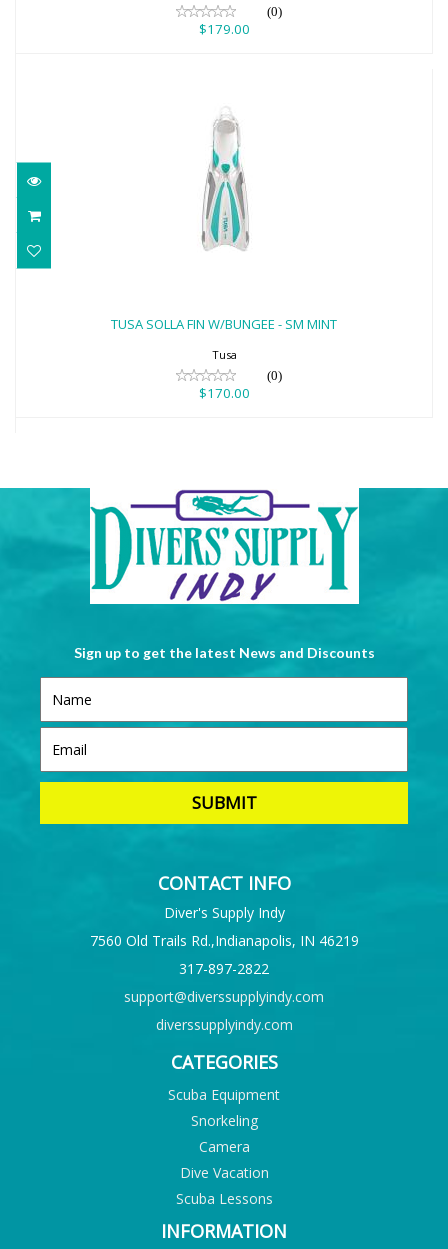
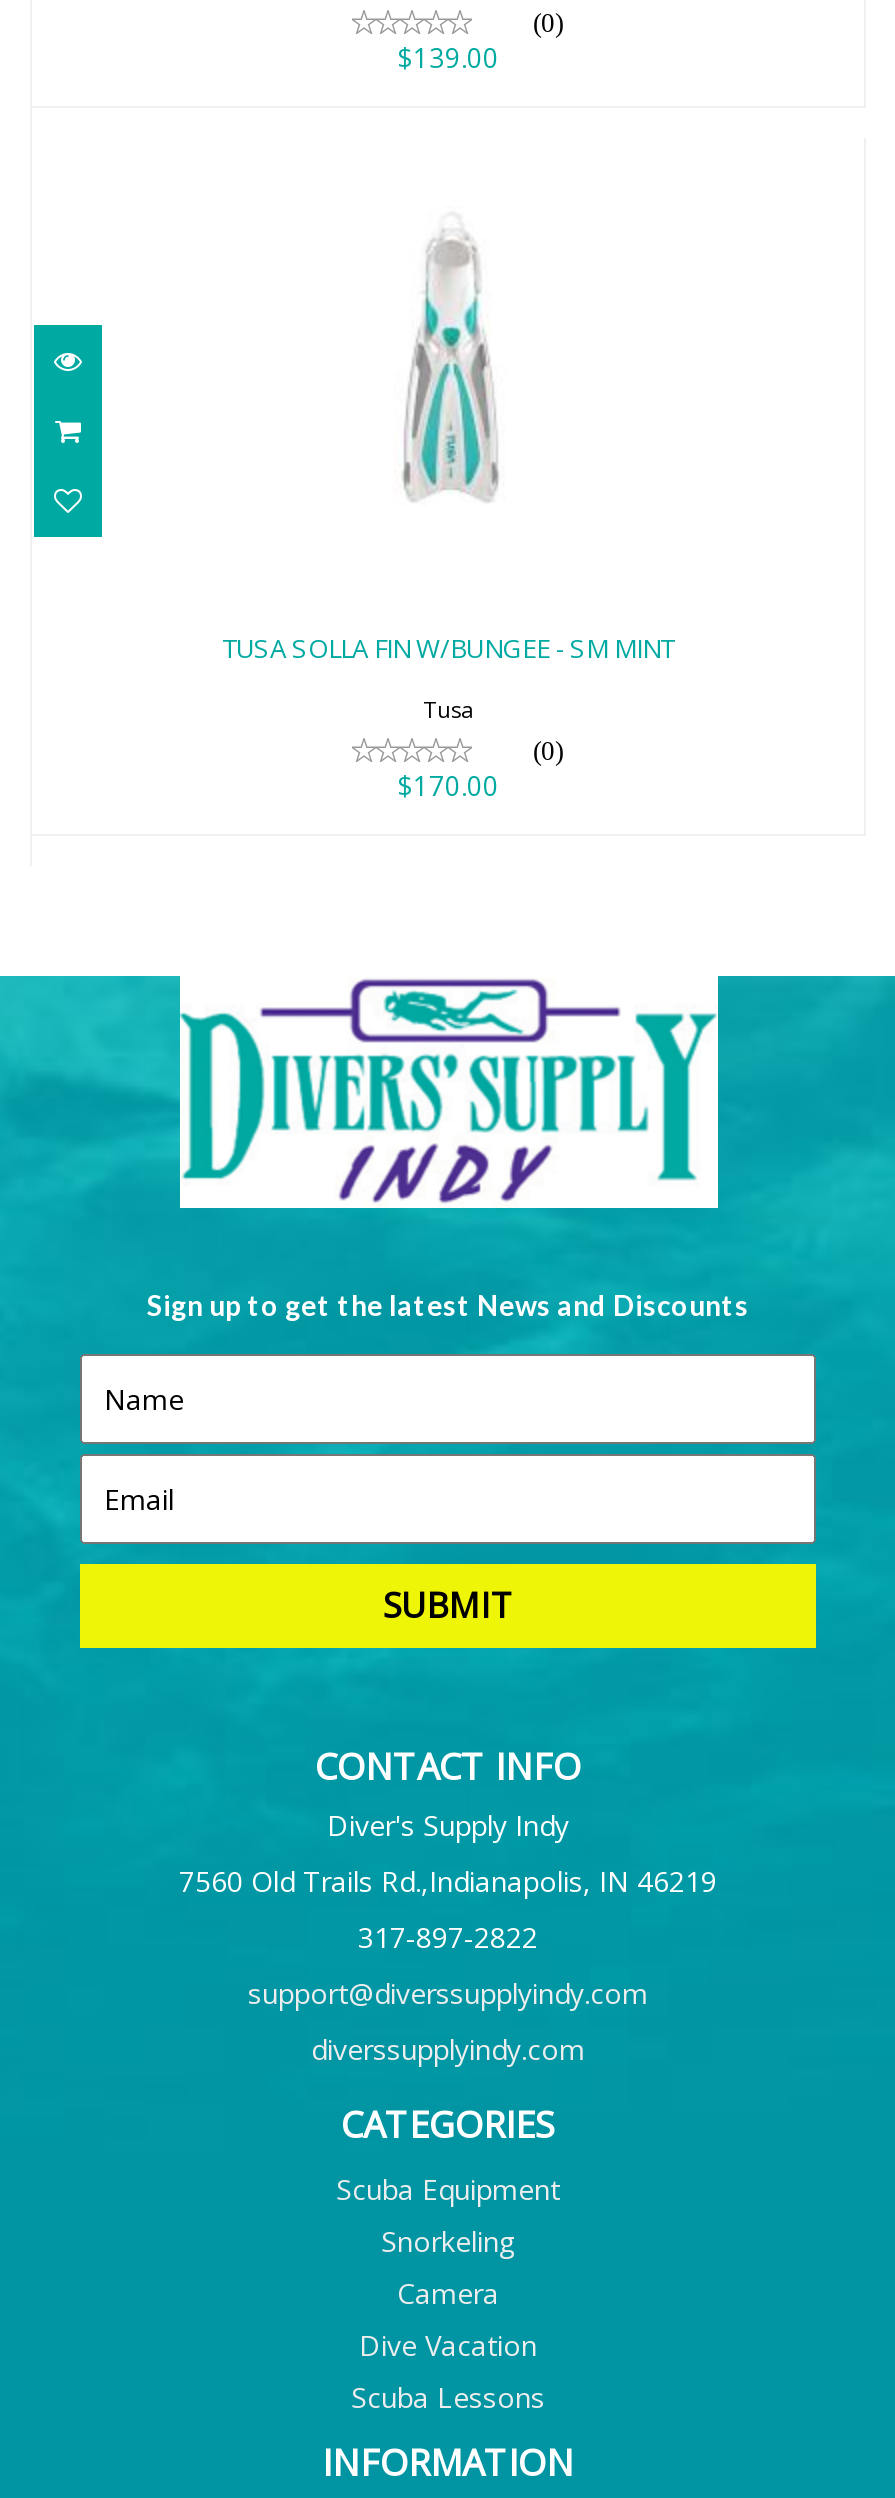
- $179.00
+ $139.00
